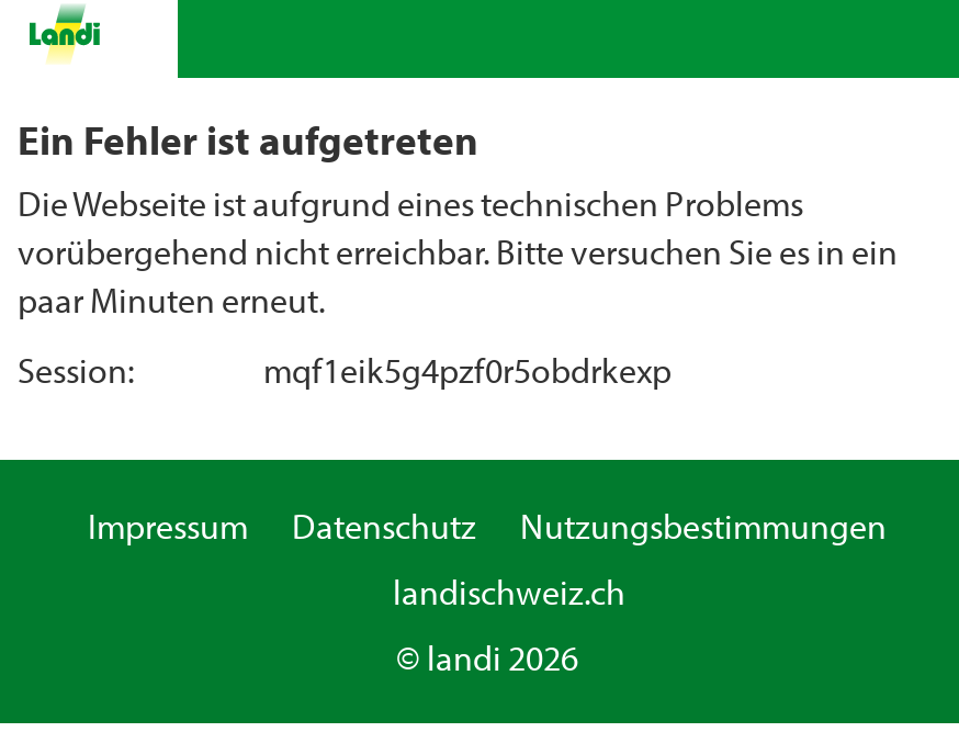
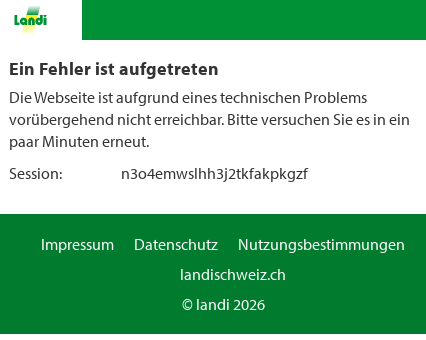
- mqf1eik5g4pzf0r5obdrkexp
+ n3o4emwslhh3j2tkfakpkgzf
